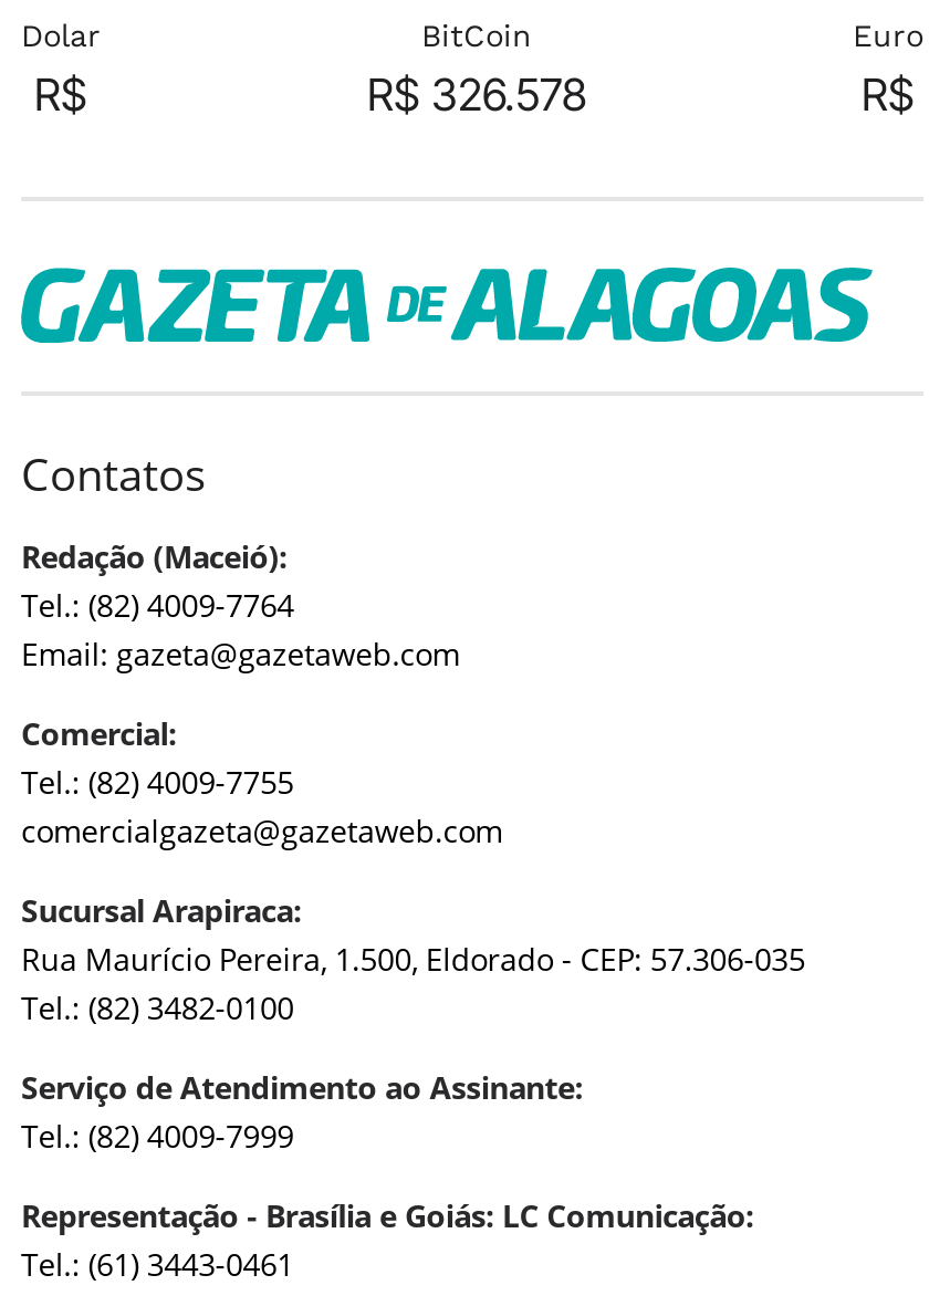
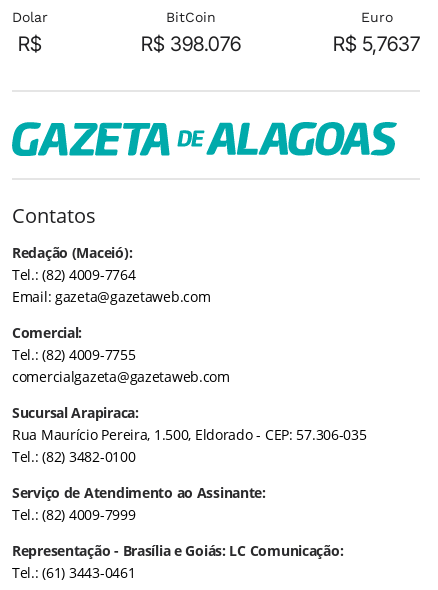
- R$ 326.578
+ R$ 398.076

- R$
+ R$ 5,7637
